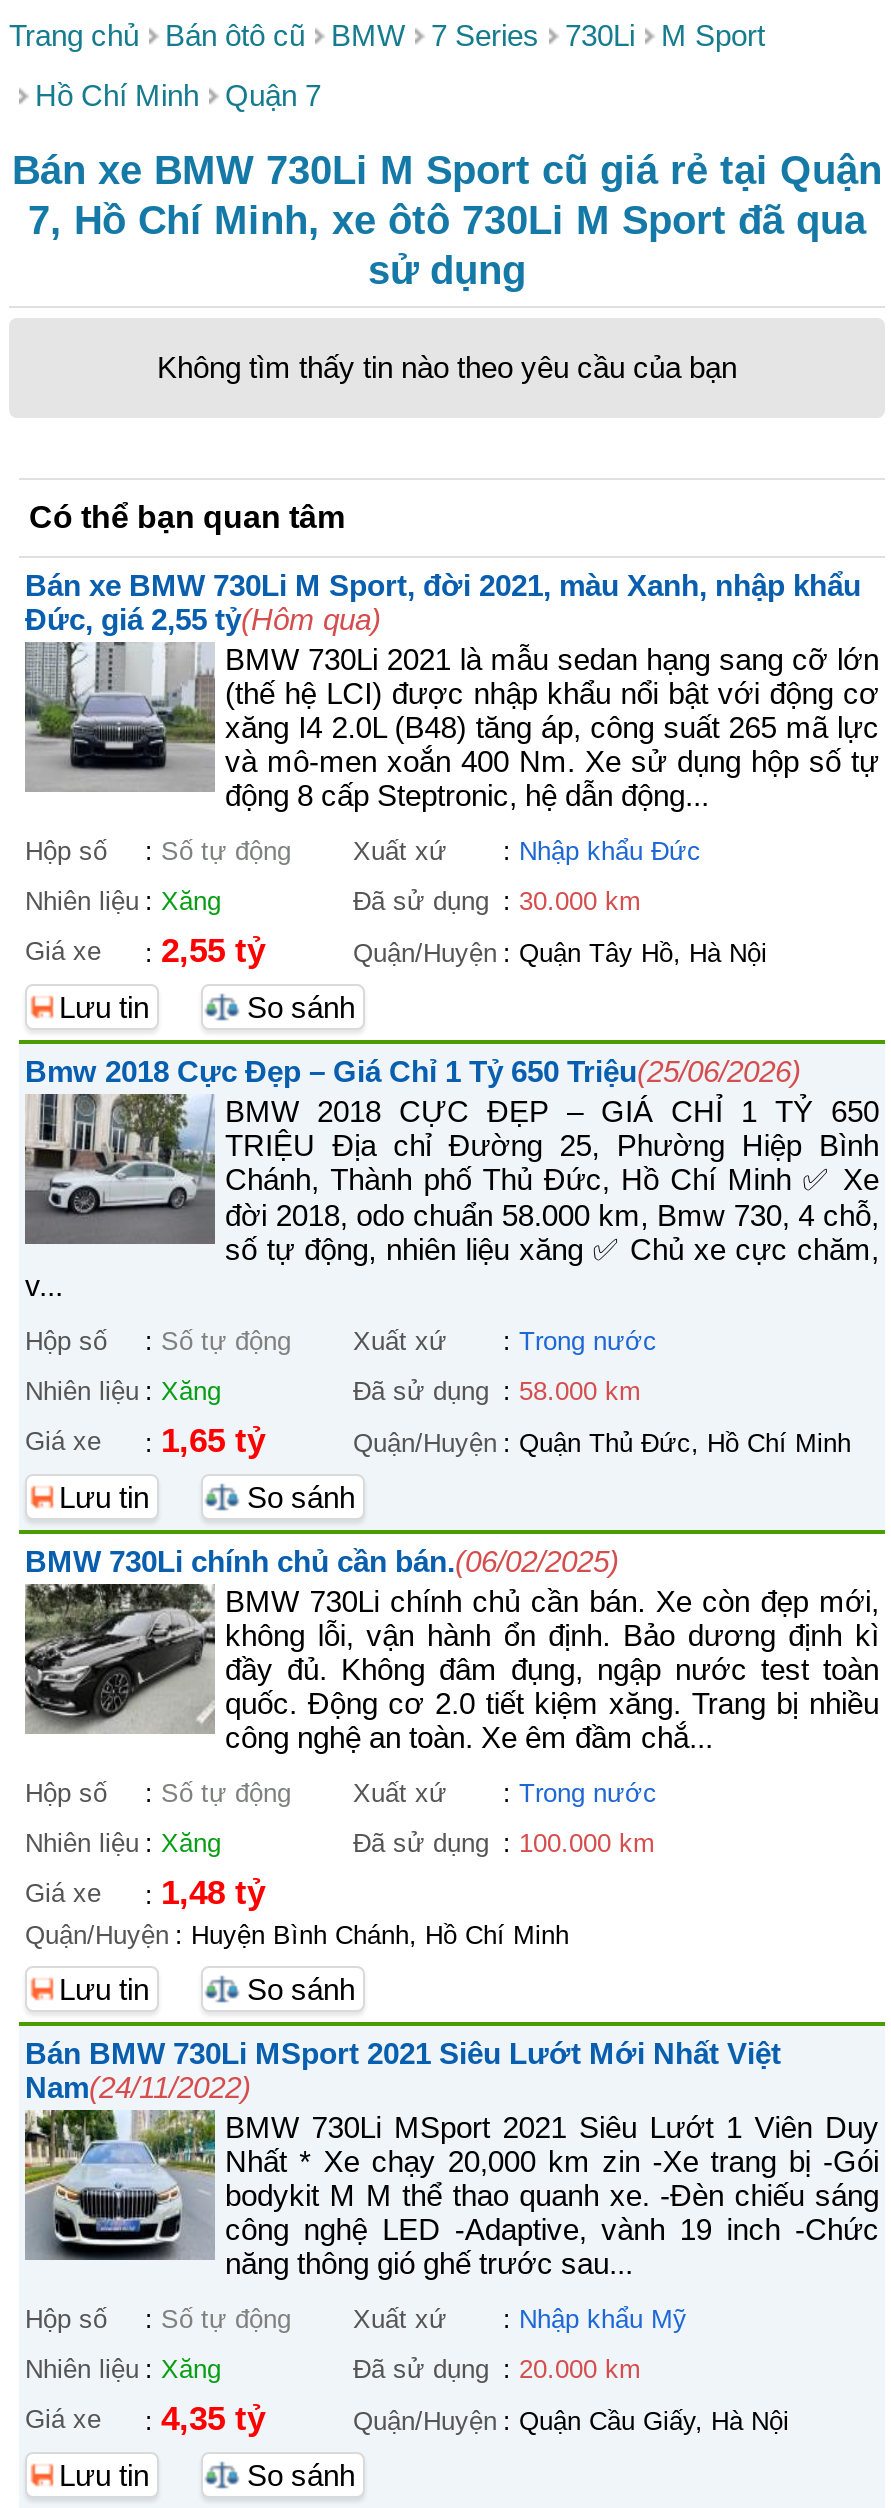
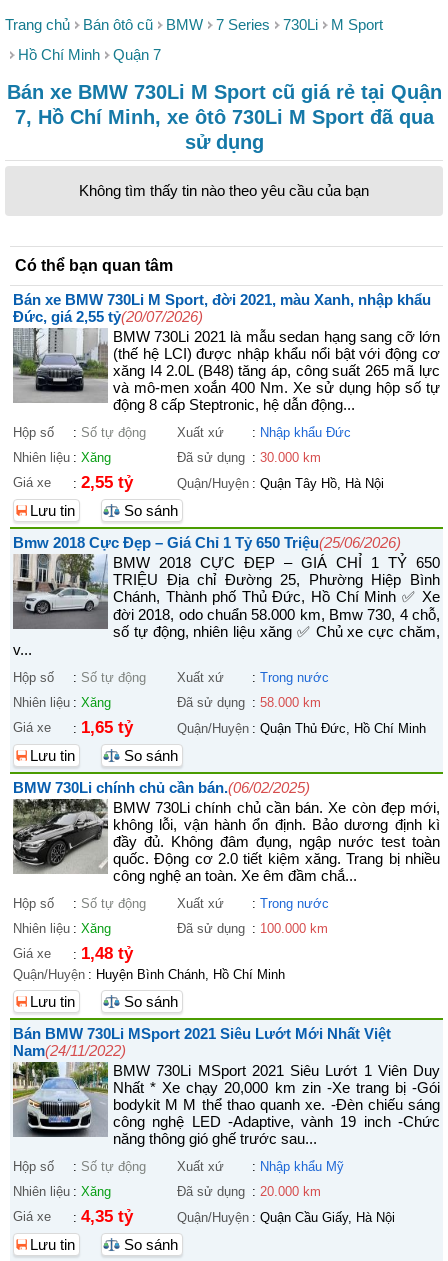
- Đức, giá 2,55 tỷ(Hôm qua)
+ Đức, giá 2,55 tỷ(20/07/2026)
